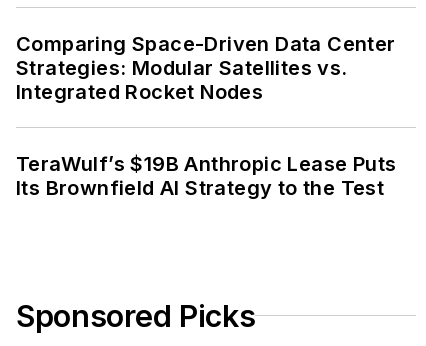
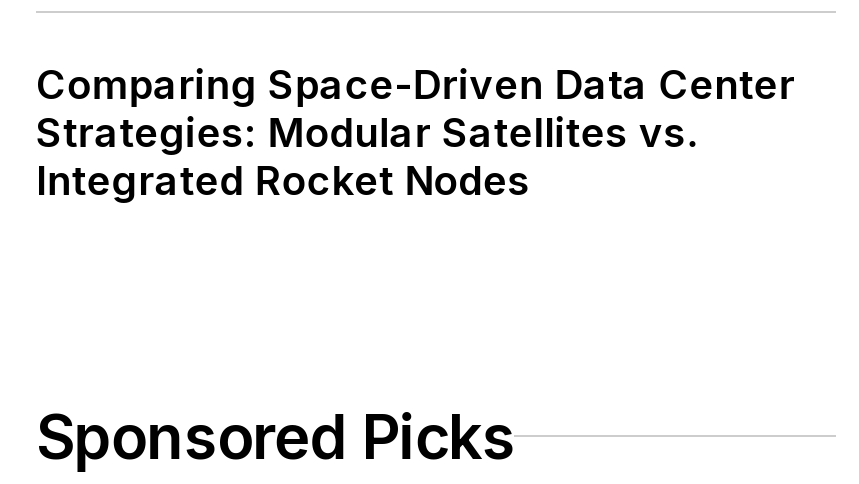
- TeraWulf’s $19B Anthropic Lease Puts
- Its Brownfield AI Strategy to the Test
